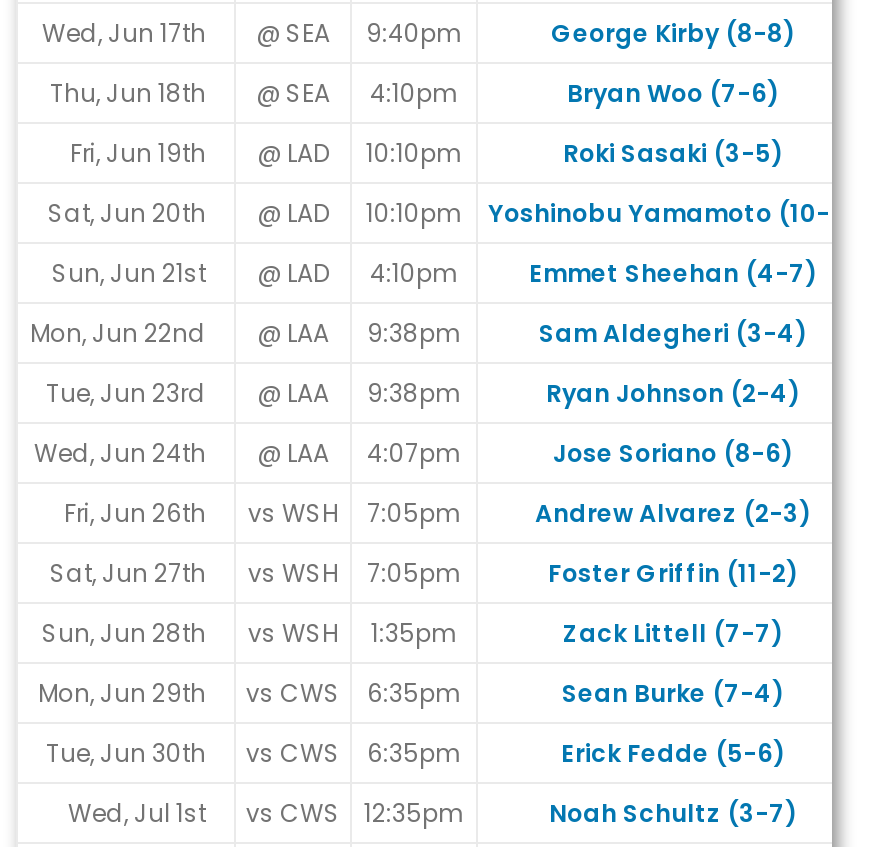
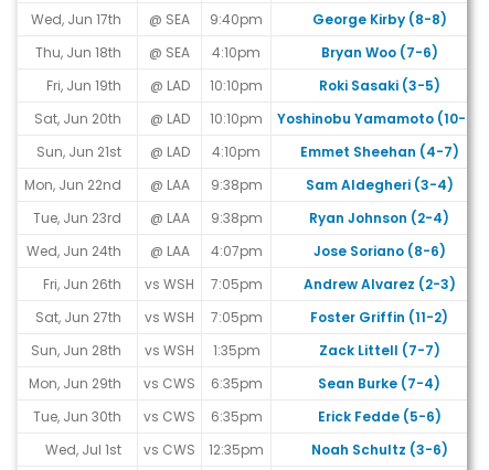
- Noah Schultz (3-7)
+ Noah Schultz (3-6)
